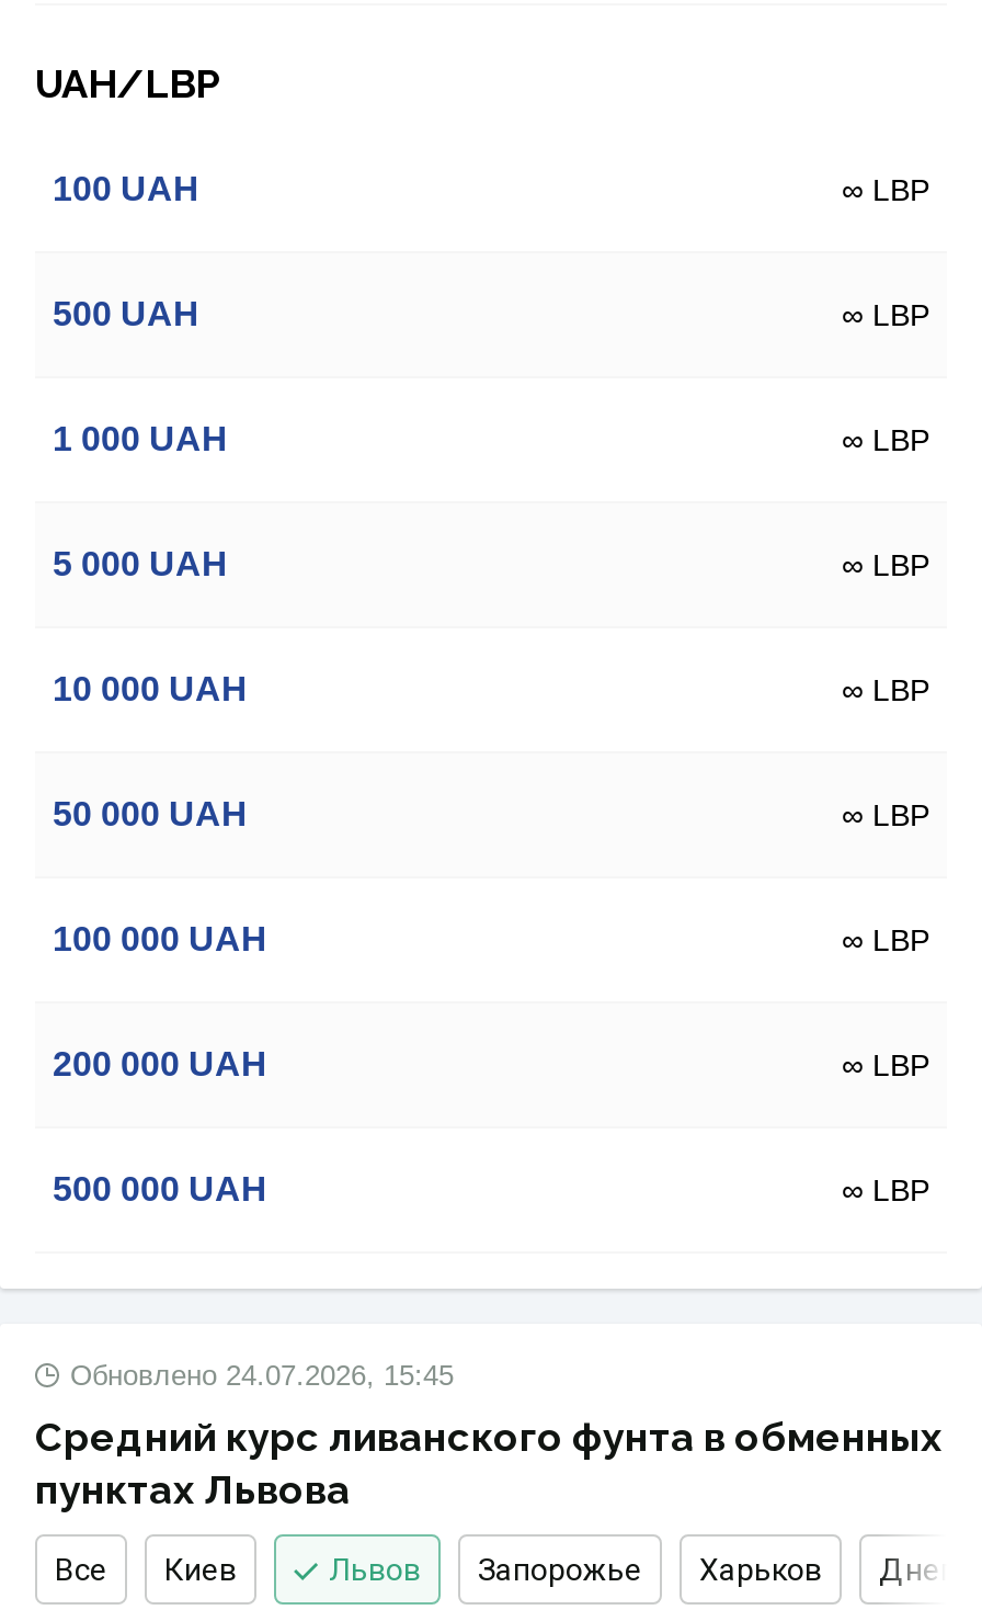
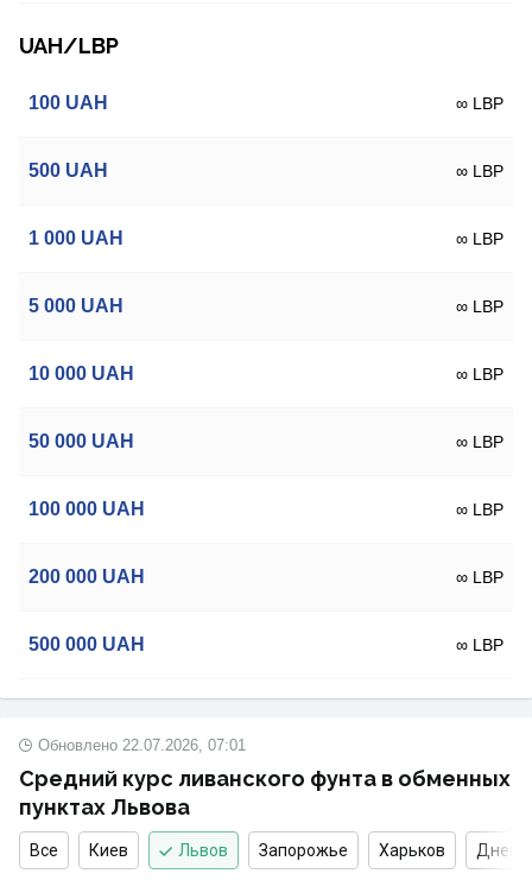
- Обновлено 24.07.2026, 15:45
+ Обновлено 22.07.2026, 07:01
